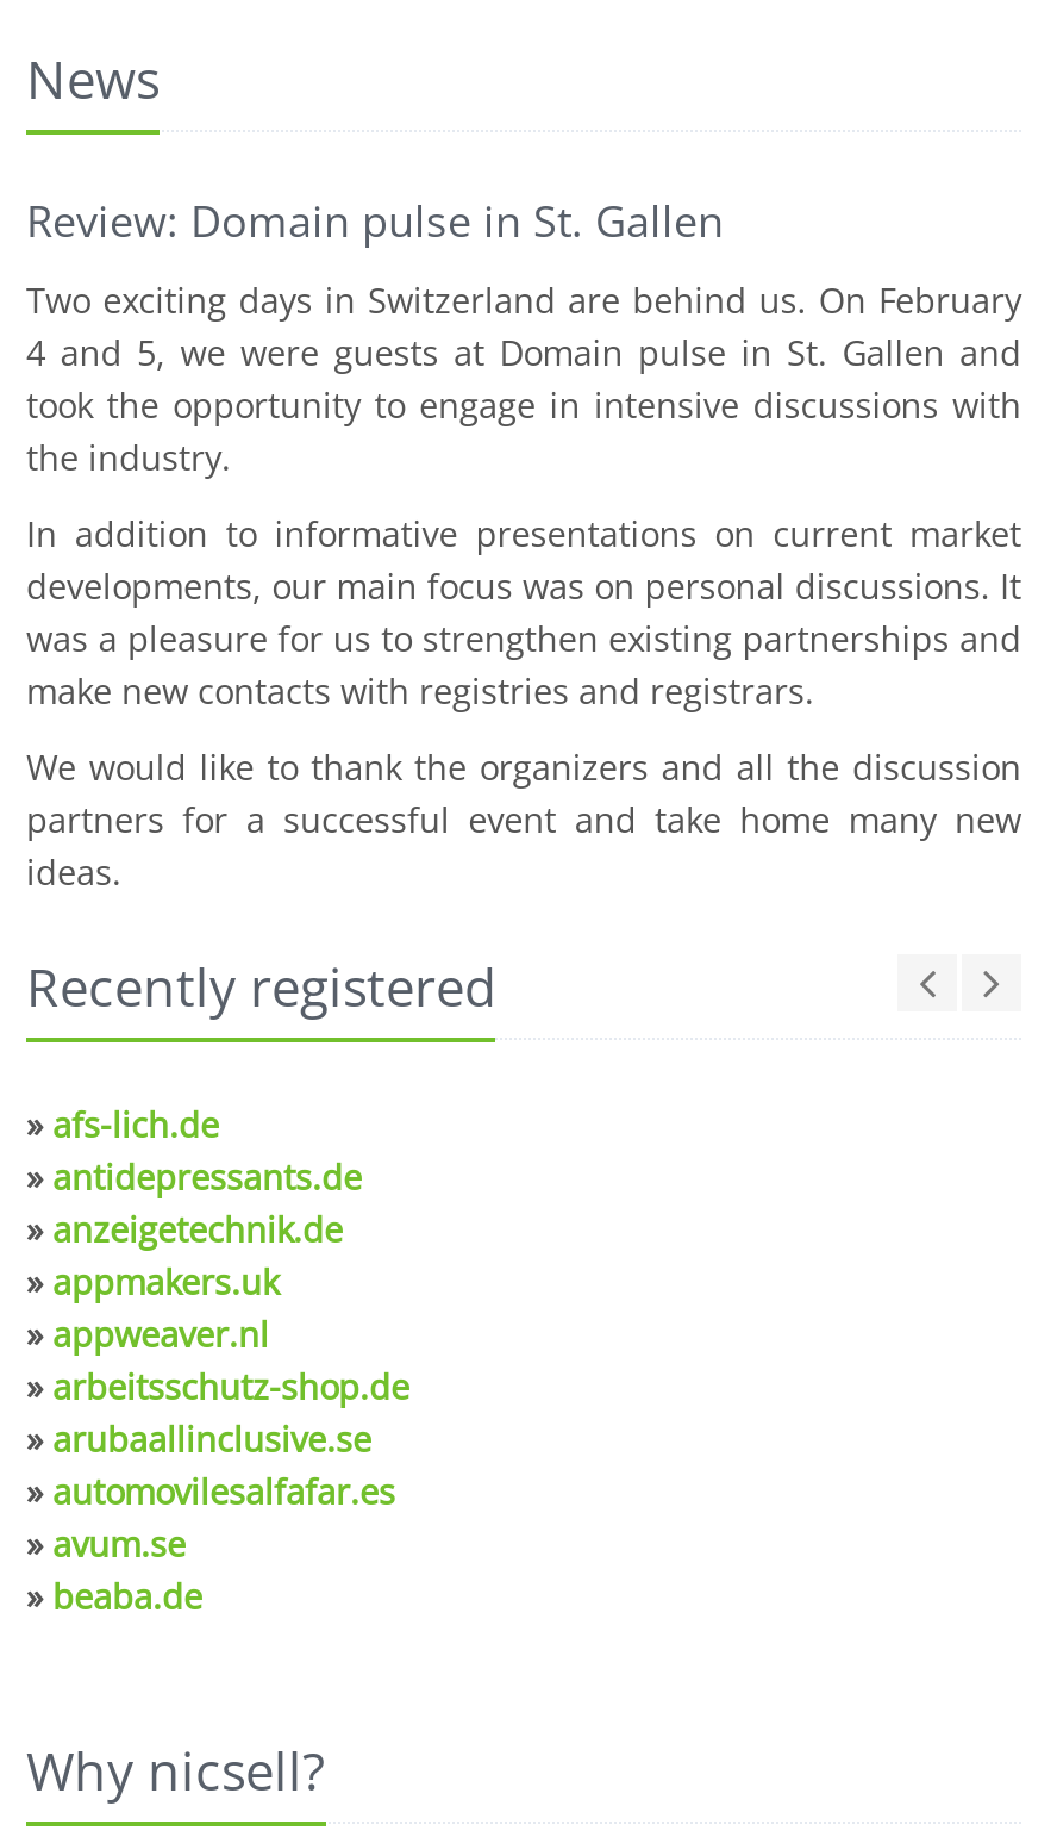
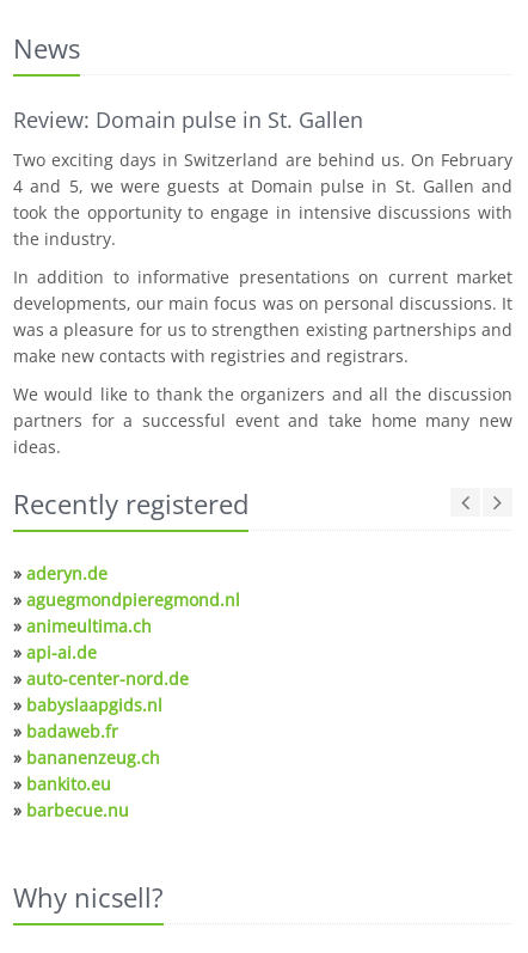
- » afs-lich.de
- » antidepressants.de
- » anzeigetechnik.de
- » appmakers.uk
- » appweaver.nl
- » arbeitsschutz-shop.de
- » arubaallinclusive.se
- » automovilesalfafar.es
- » avum.se
- » beaba.de
+ » aderyn.de
+ » aguegmondpieregmond.nl
+ » animeultima.ch
+ » api-ai.de
+ » auto-center-nord.de
+ » babyslaapgids.nl
+ » badaweb.fr
+ » bananenzeug.ch
+ » bankito.eu
+ » barbecue.nu
